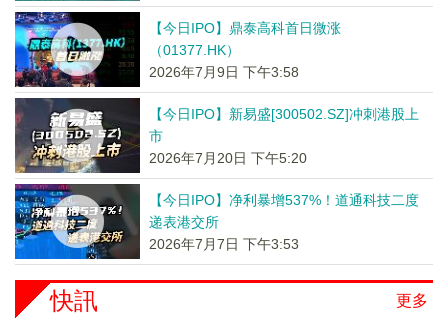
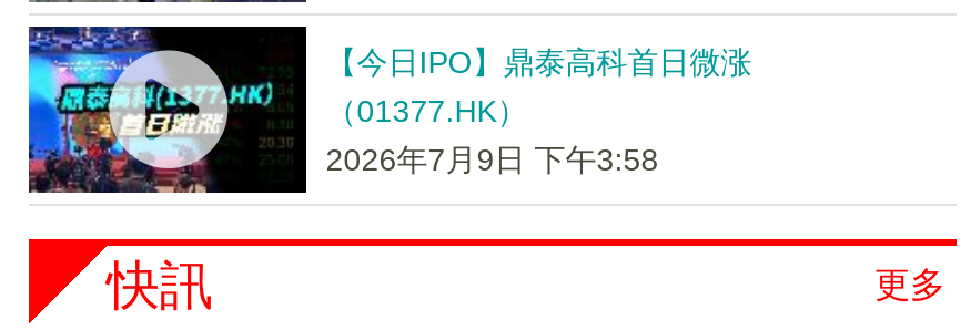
- [image]
- 【今日IPO】新易盛[300502.SZ]冲刺港股上
- 市
- 2026年7月20日 下午5:20
- 【今日IPO】净利暴增537%！道通科技二度
- 递表港交所
- 2026年7月7日 下午3:53

- [image]
